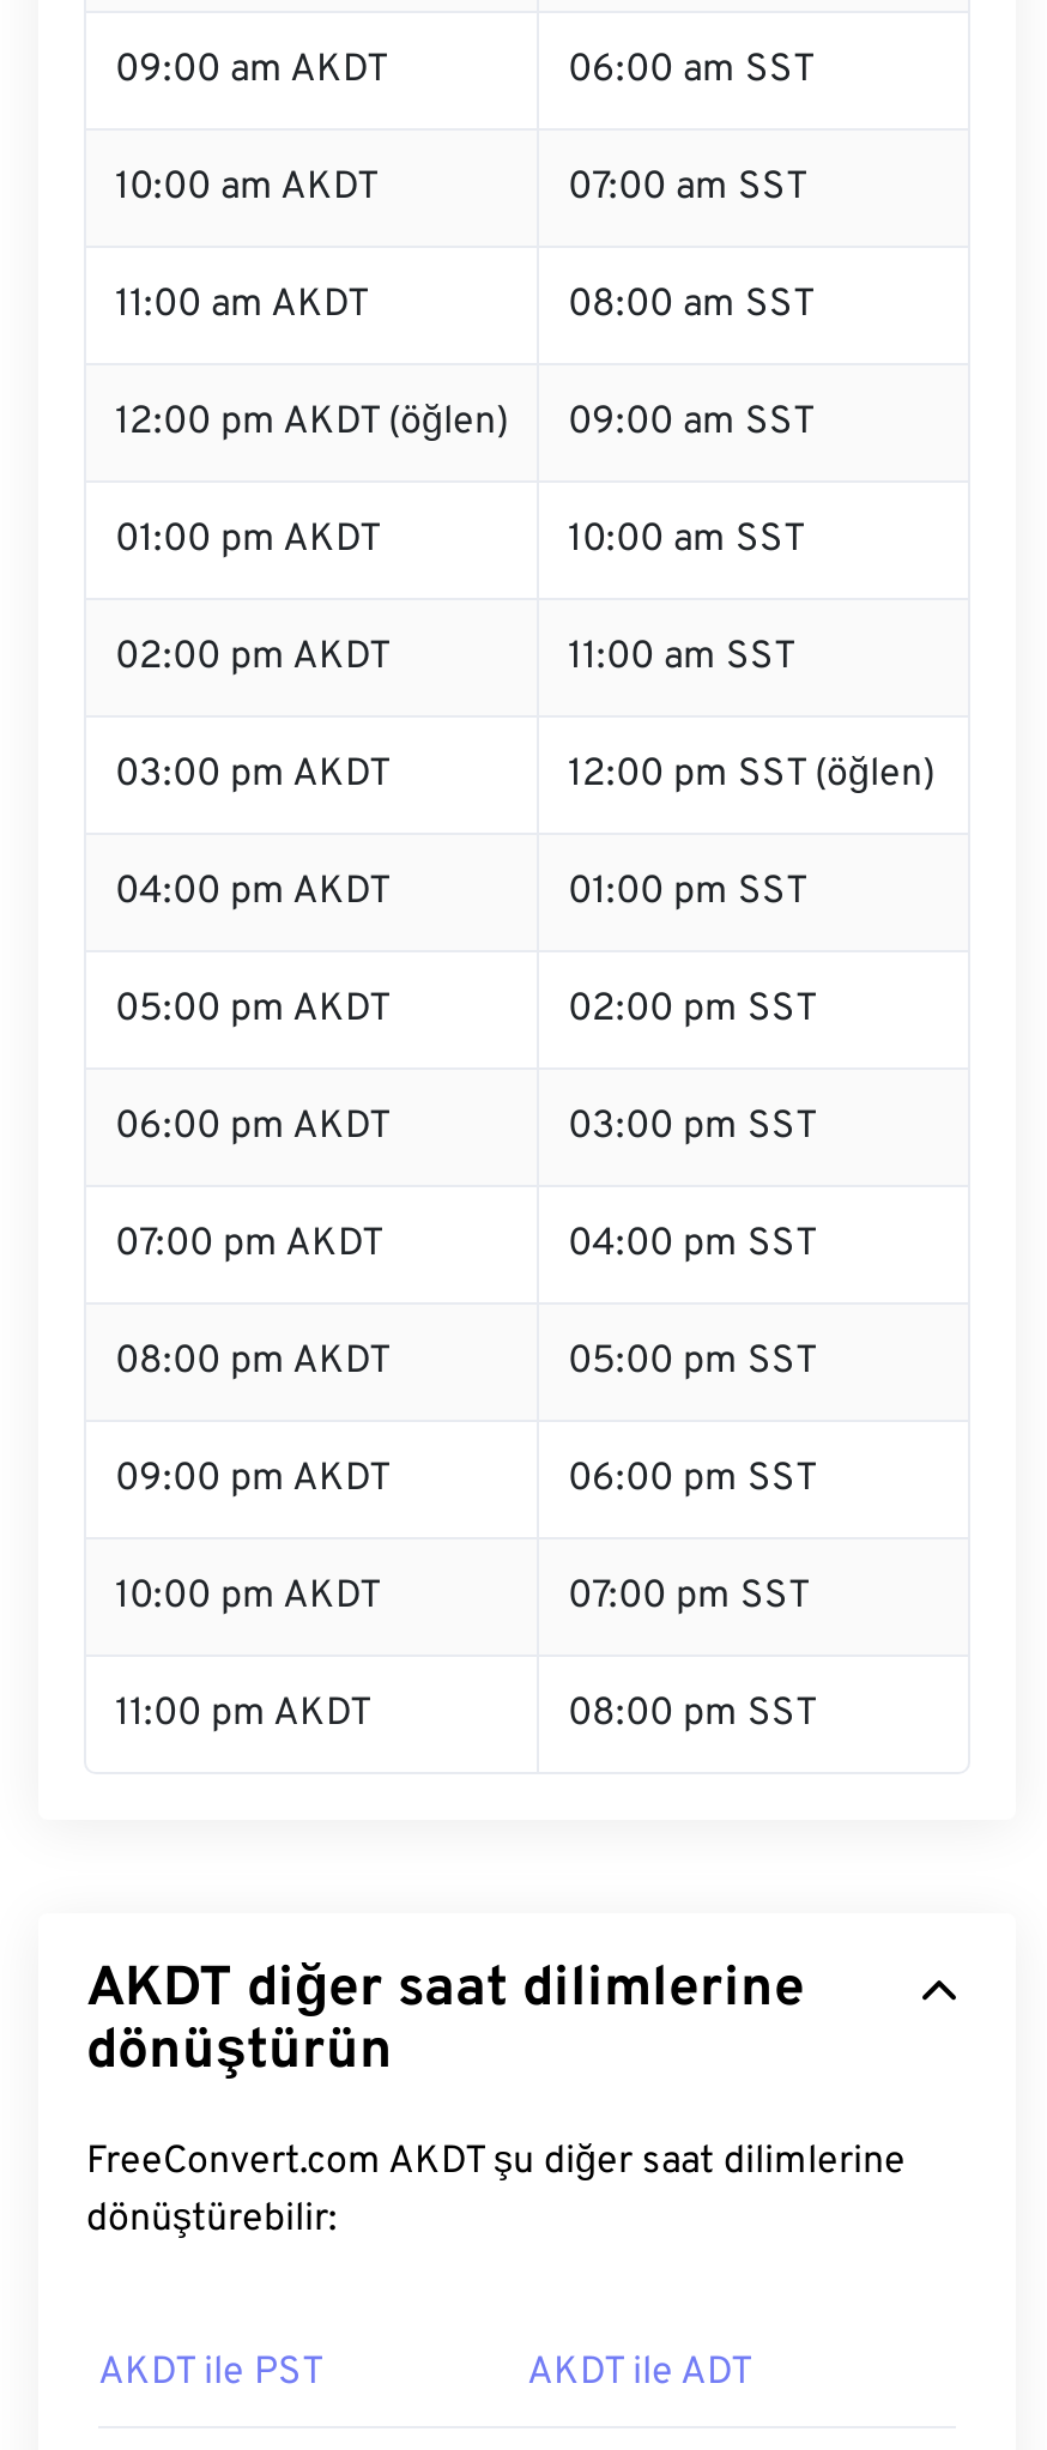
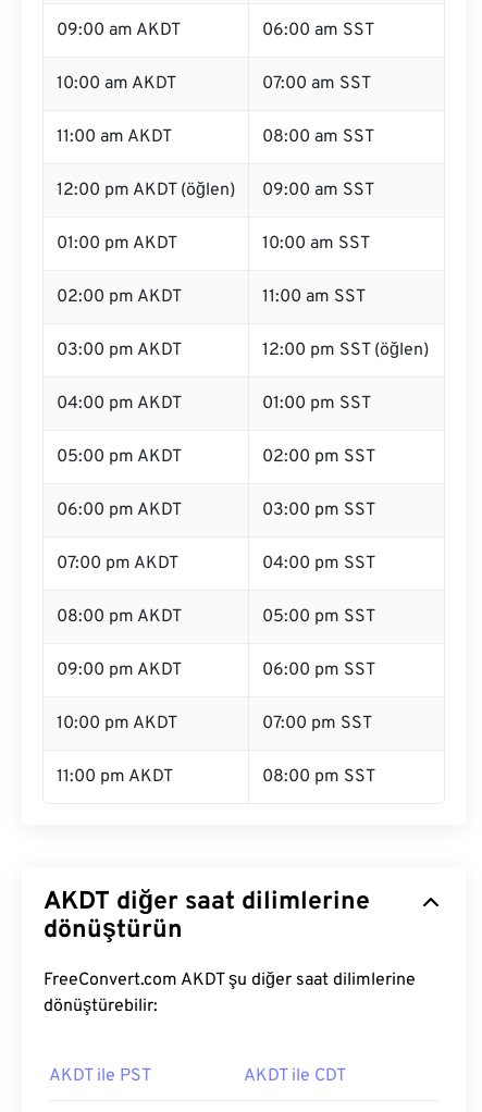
- AKDT ile ADT
+ AKDT ile CDT
